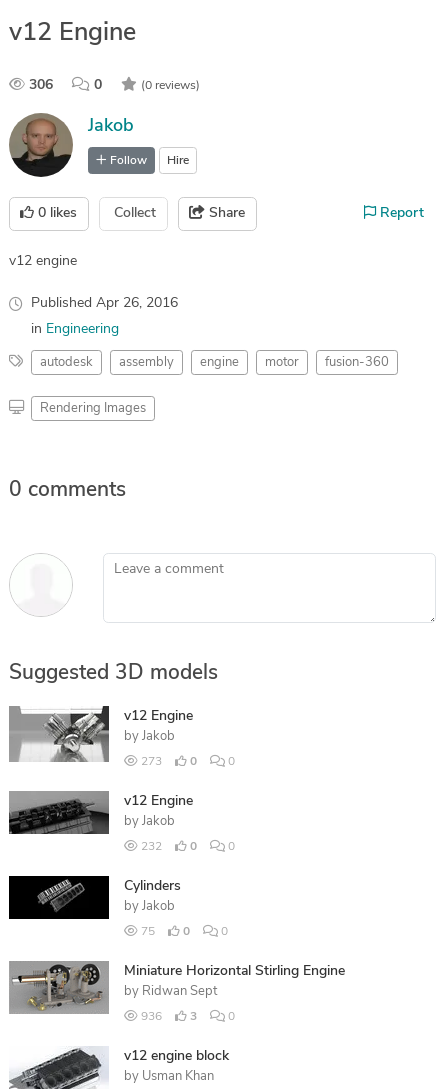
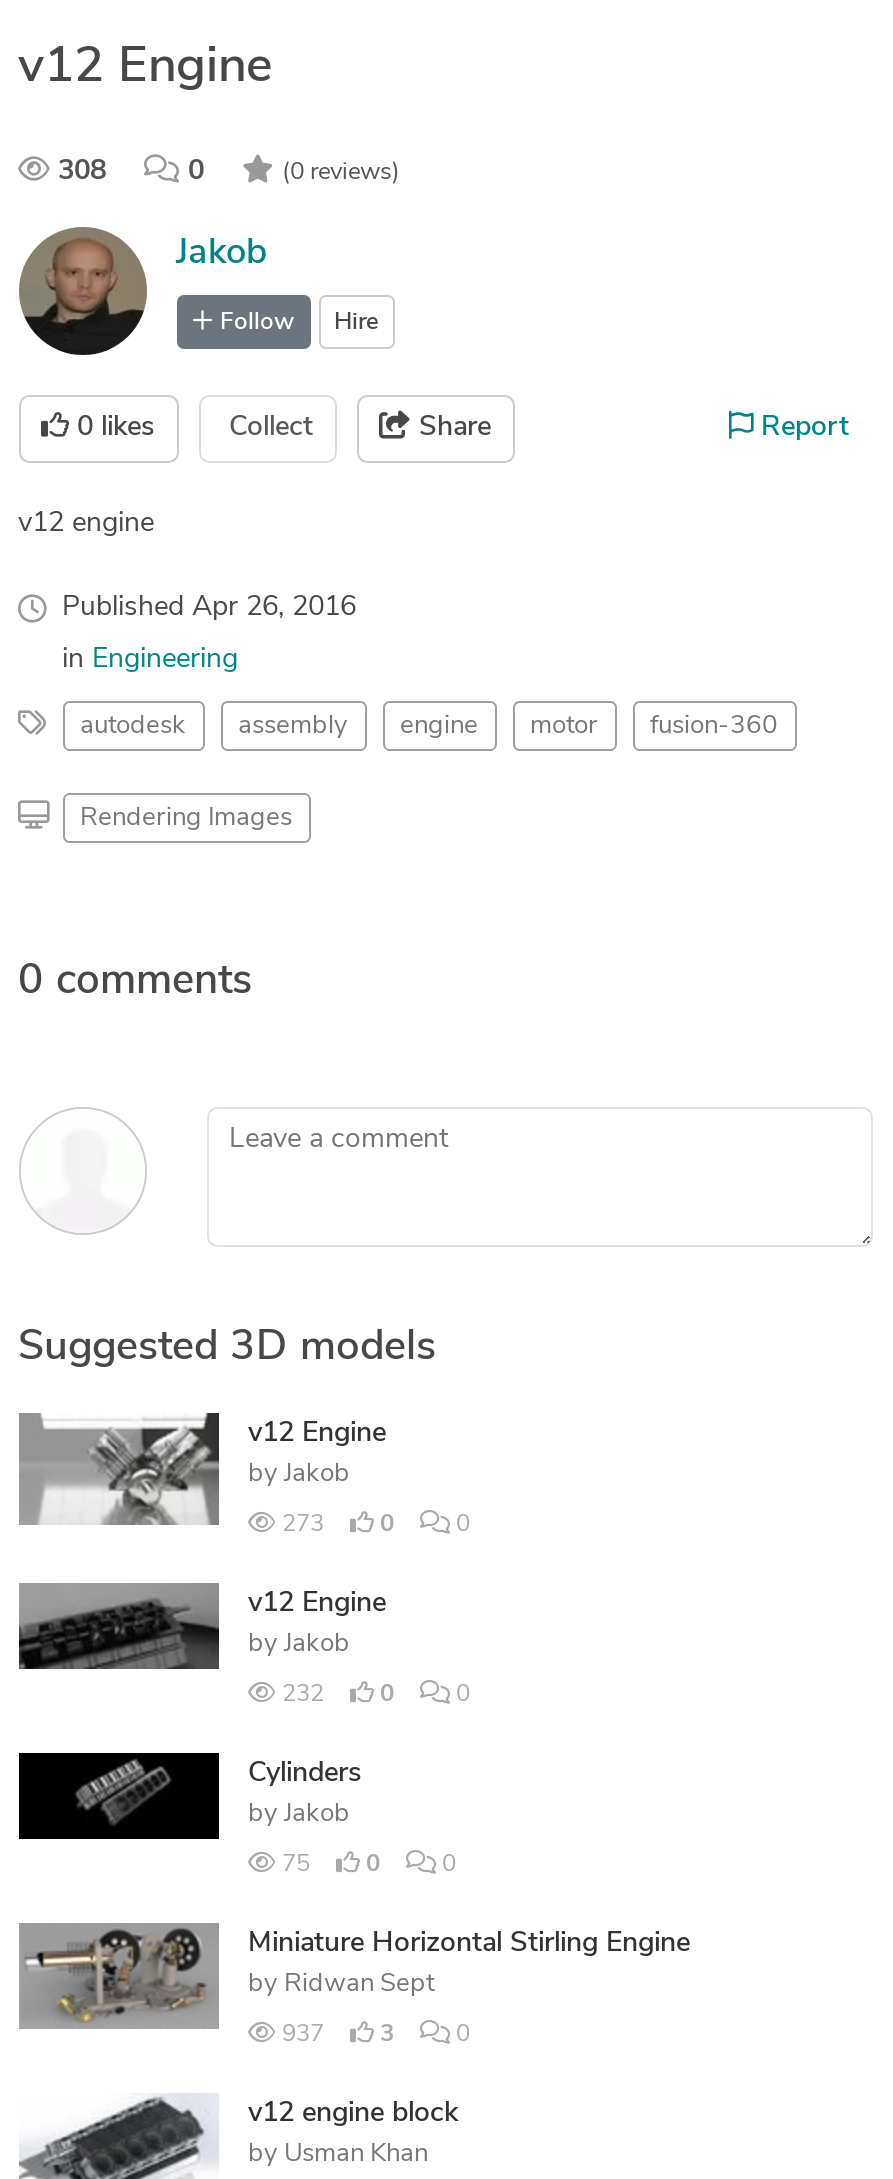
- 306
+ 308

- 936
+ 937
